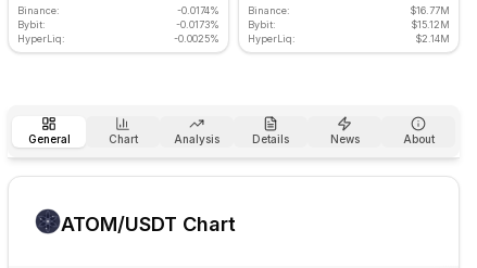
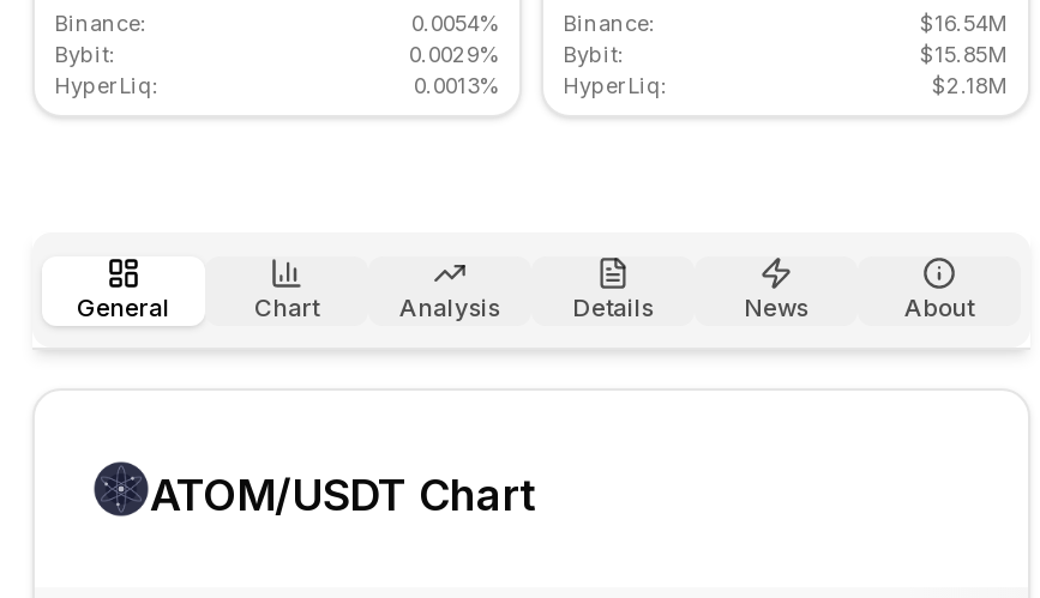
- -0.0174%
+ 0.0054%

- $16.77M
+ $16.54M

- -0.0173%
+ 0.0029%

- $15.12M
+ $15.85M

- -0.0025%
+ 0.0013%

- $2.14M
+ $2.18M
